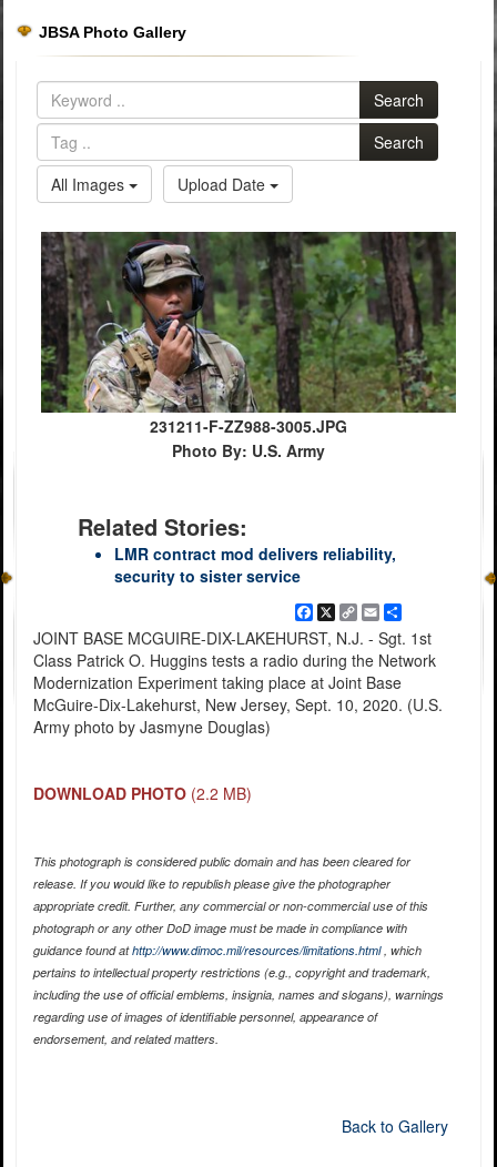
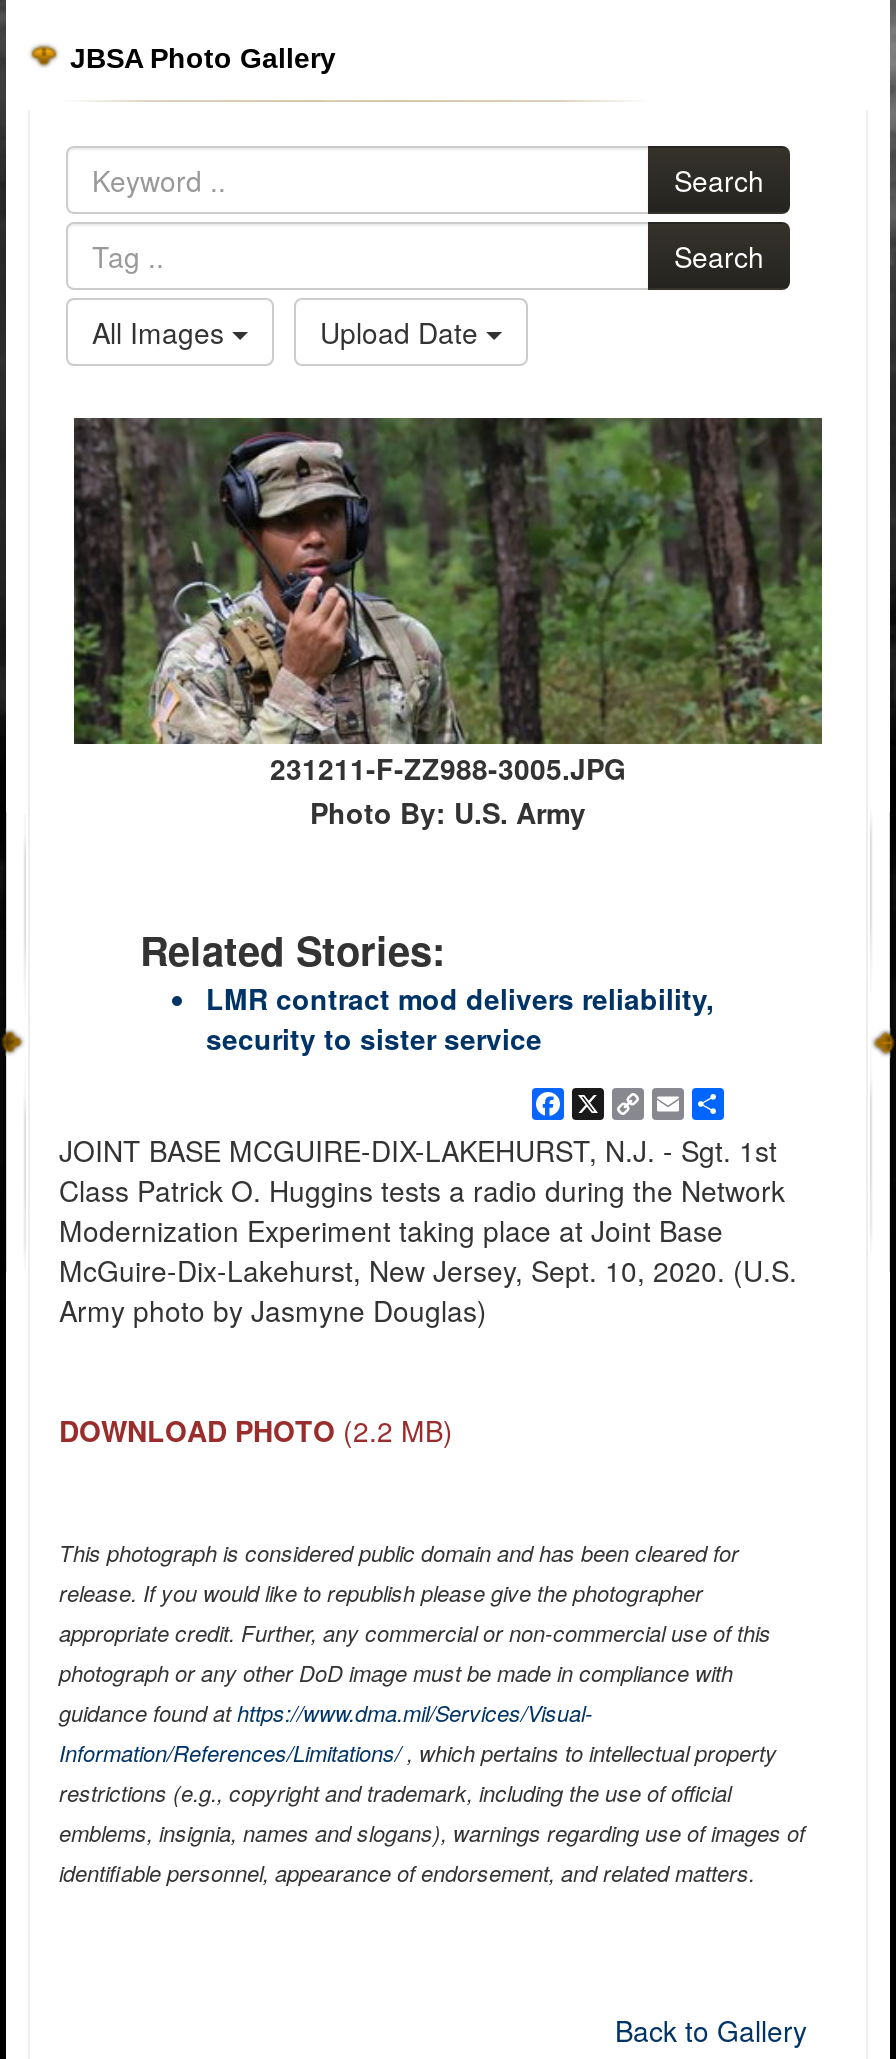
- guidance found at http://www.dimoc.mil/resources/limitations.html, which
- pertains to intellectual property restrictions (e.g., copyright and trademark,
- including the use of official emblems, insignia, names and slogans), warnings
- regarding use of images of identifiable personnel, appearance of
- endorsement, and related matters.
+ guidance found at https://www.dma.mil/Services/Visual-
+ Information/References/Limitations/, which pertains to intellectual property
+ restrictions (e.g., copyright and trademark, including the use of official
+ emblems, insignia, names and slogans), warnings regarding use of images of
+ identifiable personnel, appearance of endorsement, and related matters.
